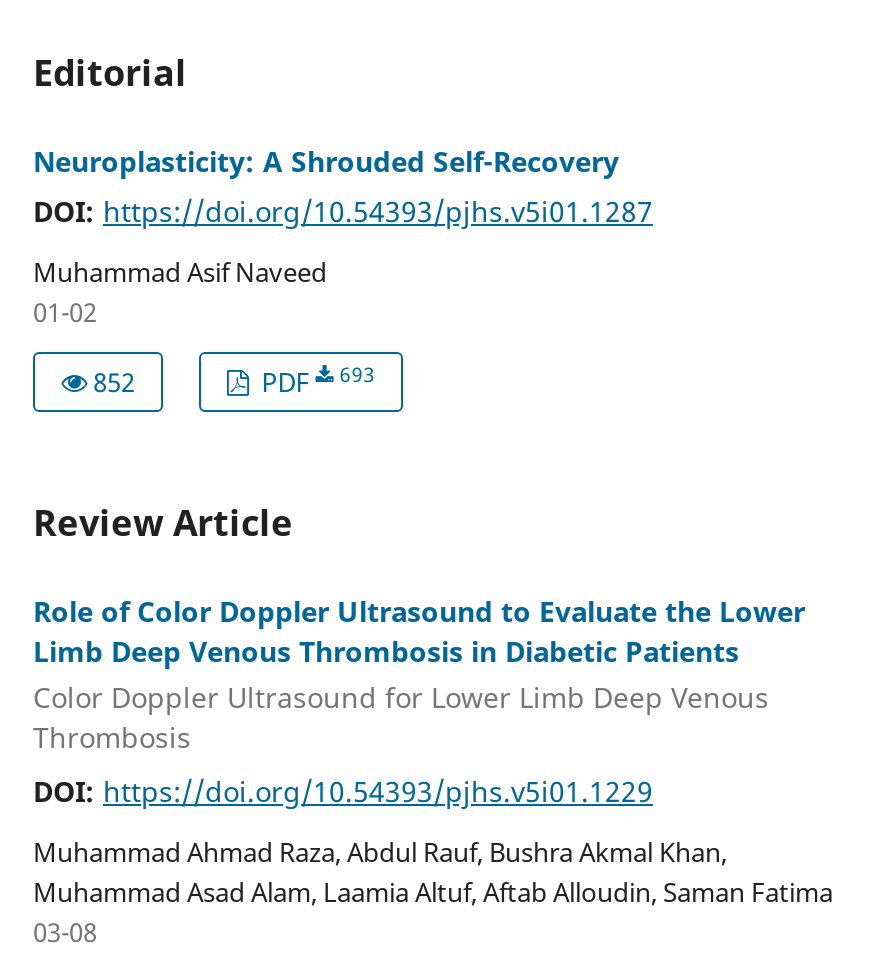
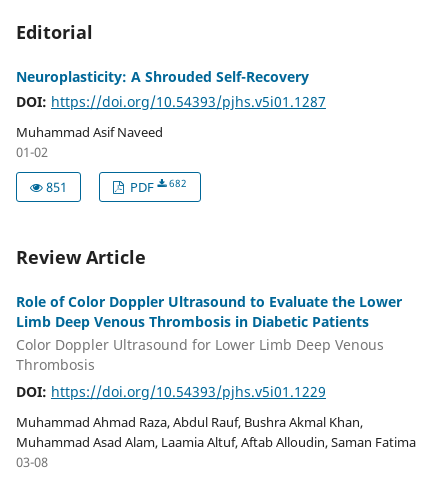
- 852
+ 851

- PDF 693
+ PDF 682
